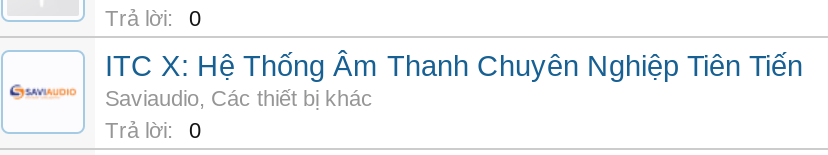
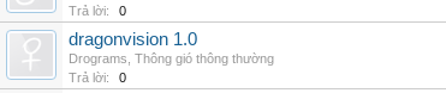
- [image]

- ITC X: Hệ Thống Âm Thanh Chuyên Nghiệp Tiên Tiến
- Saviaudio, Các thiết bị khác
+ dragonvision 1.0
+ Drograms, Thông gió thông thường
